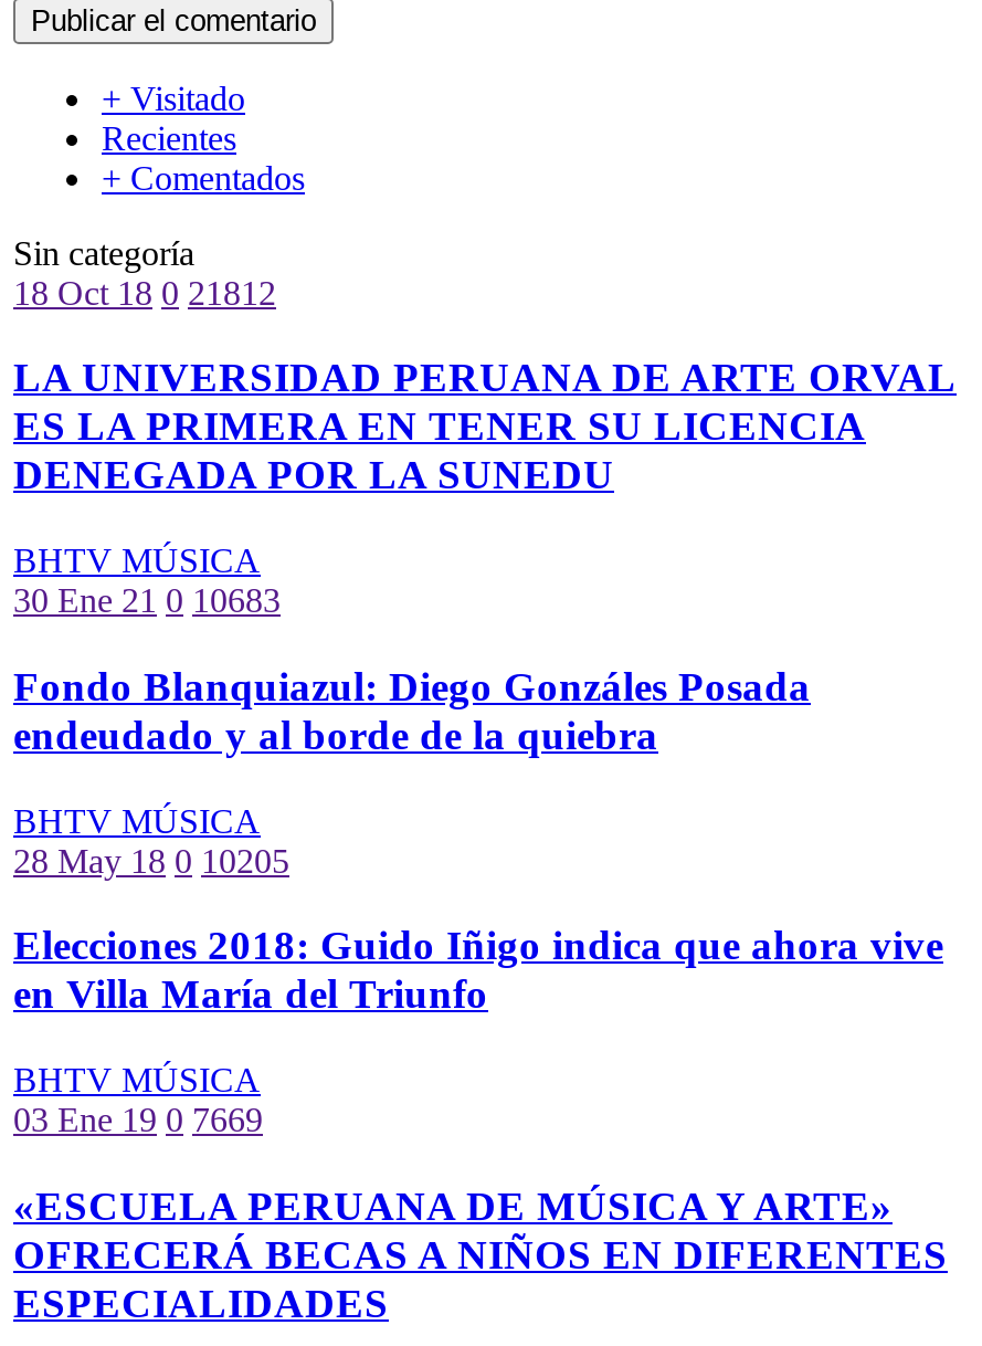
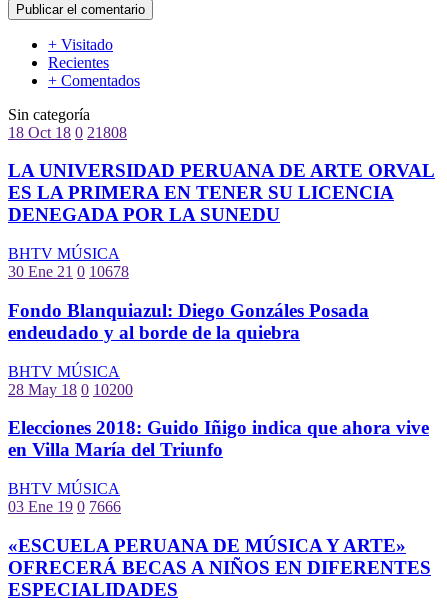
- 18 Oct 18 0 21812
+ 18 Oct 18 0 21808

- 30 Ene 21 0 10683
+ 30 Ene 21 0 10678

- 28 May 18 0 10205
+ 28 May 18 0 10200

- 03 Ene 19 0 7669
+ 03 Ene 19 0 7666
